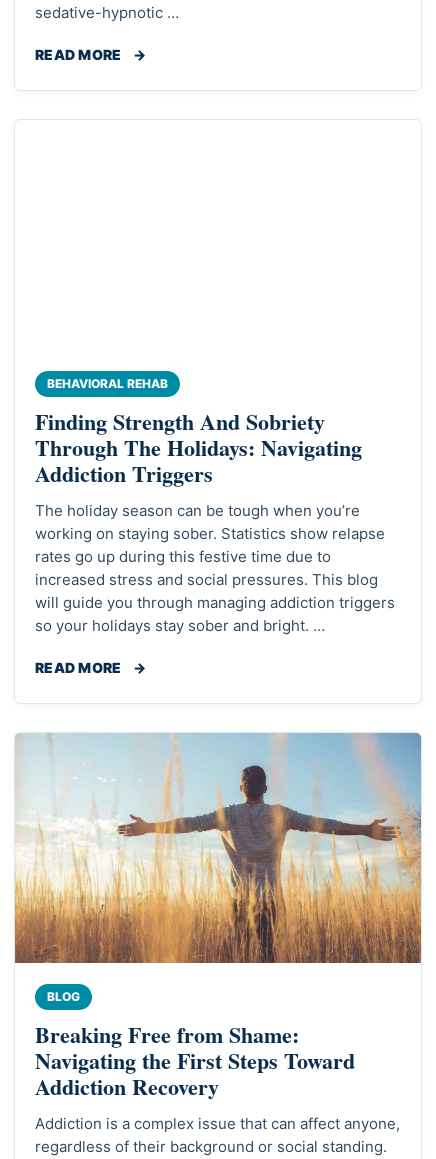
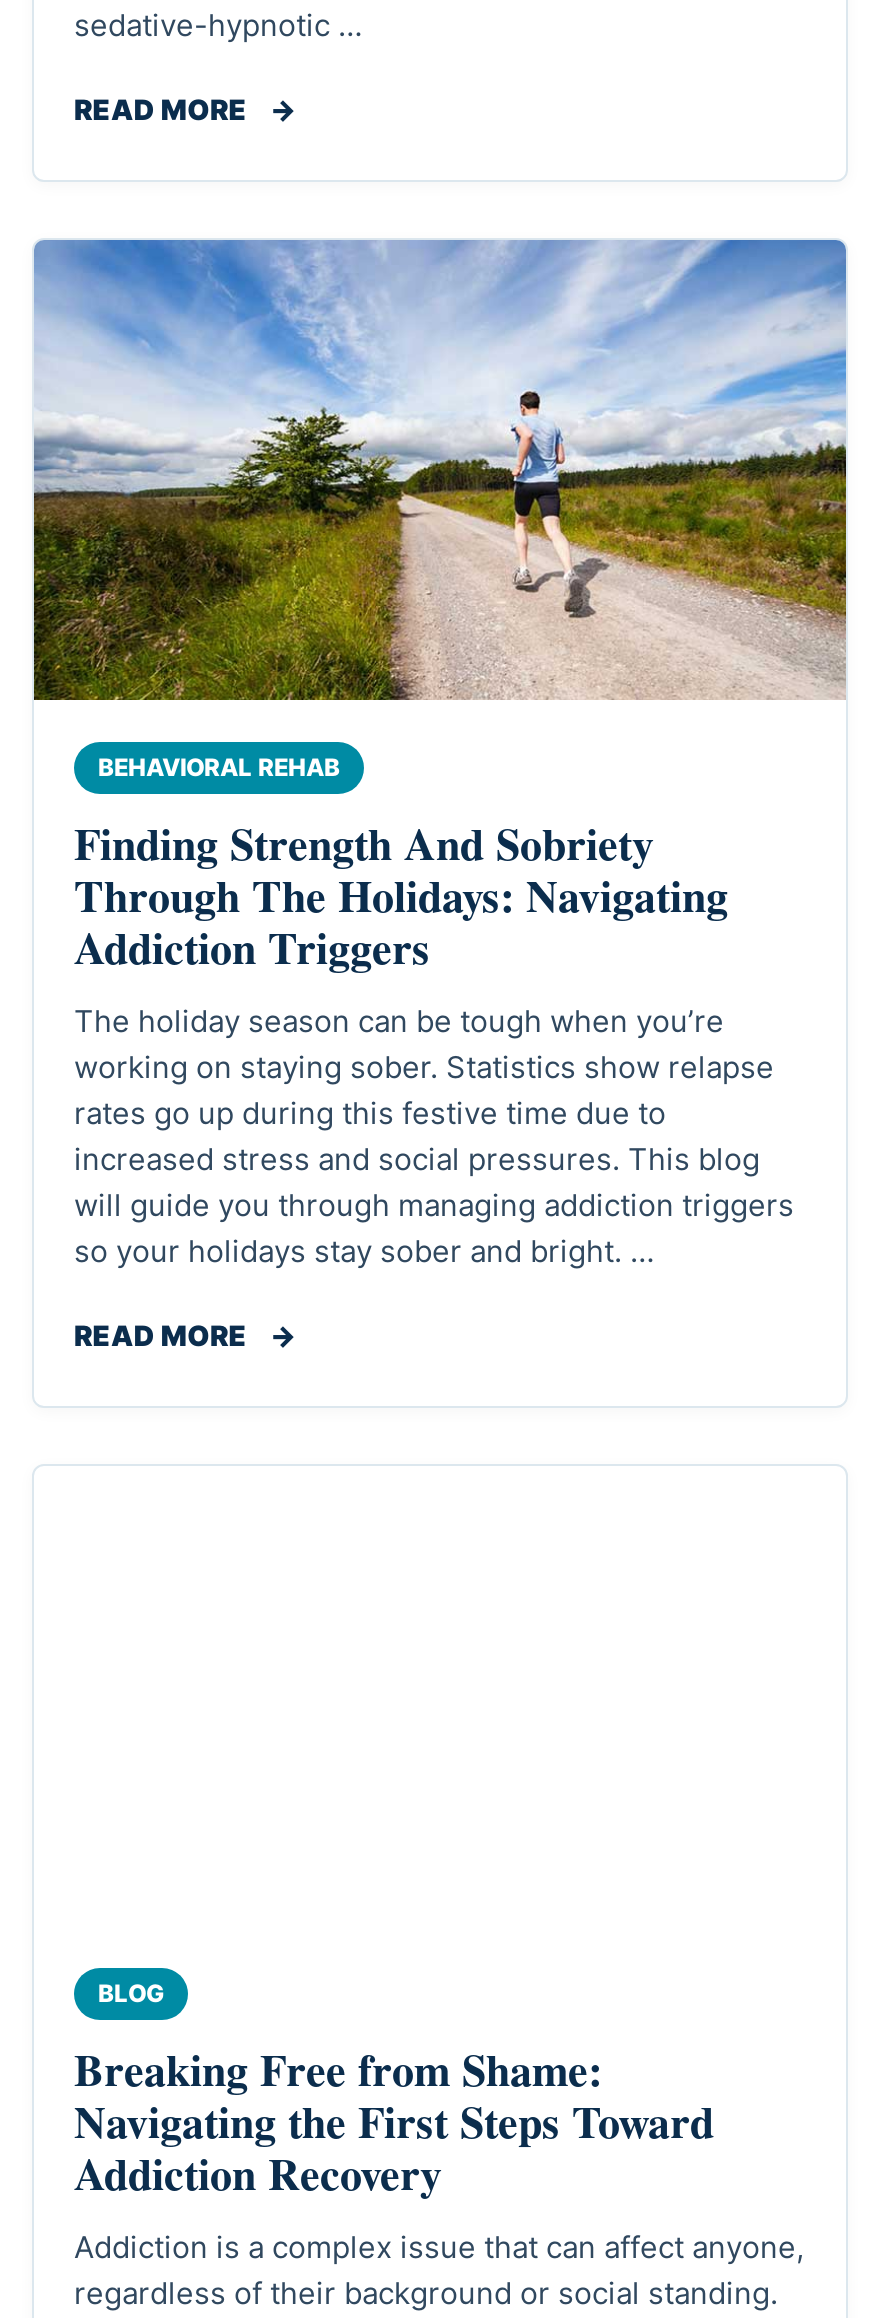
+ [image]

- [image]
